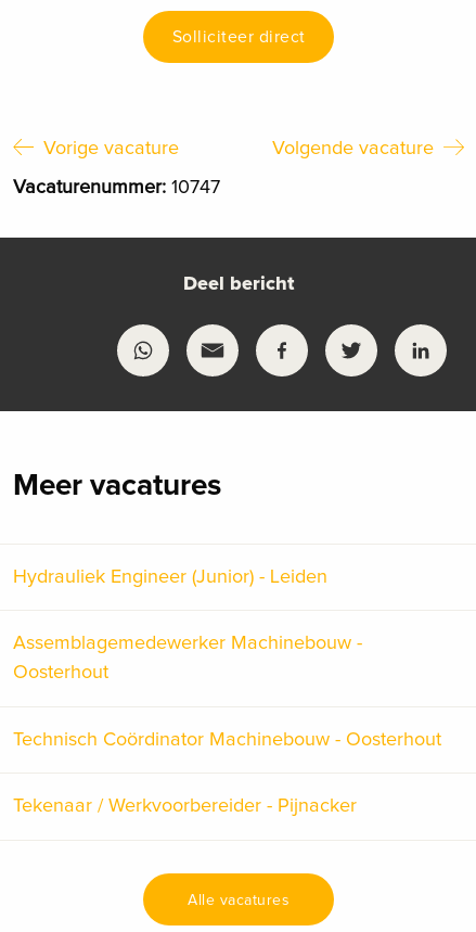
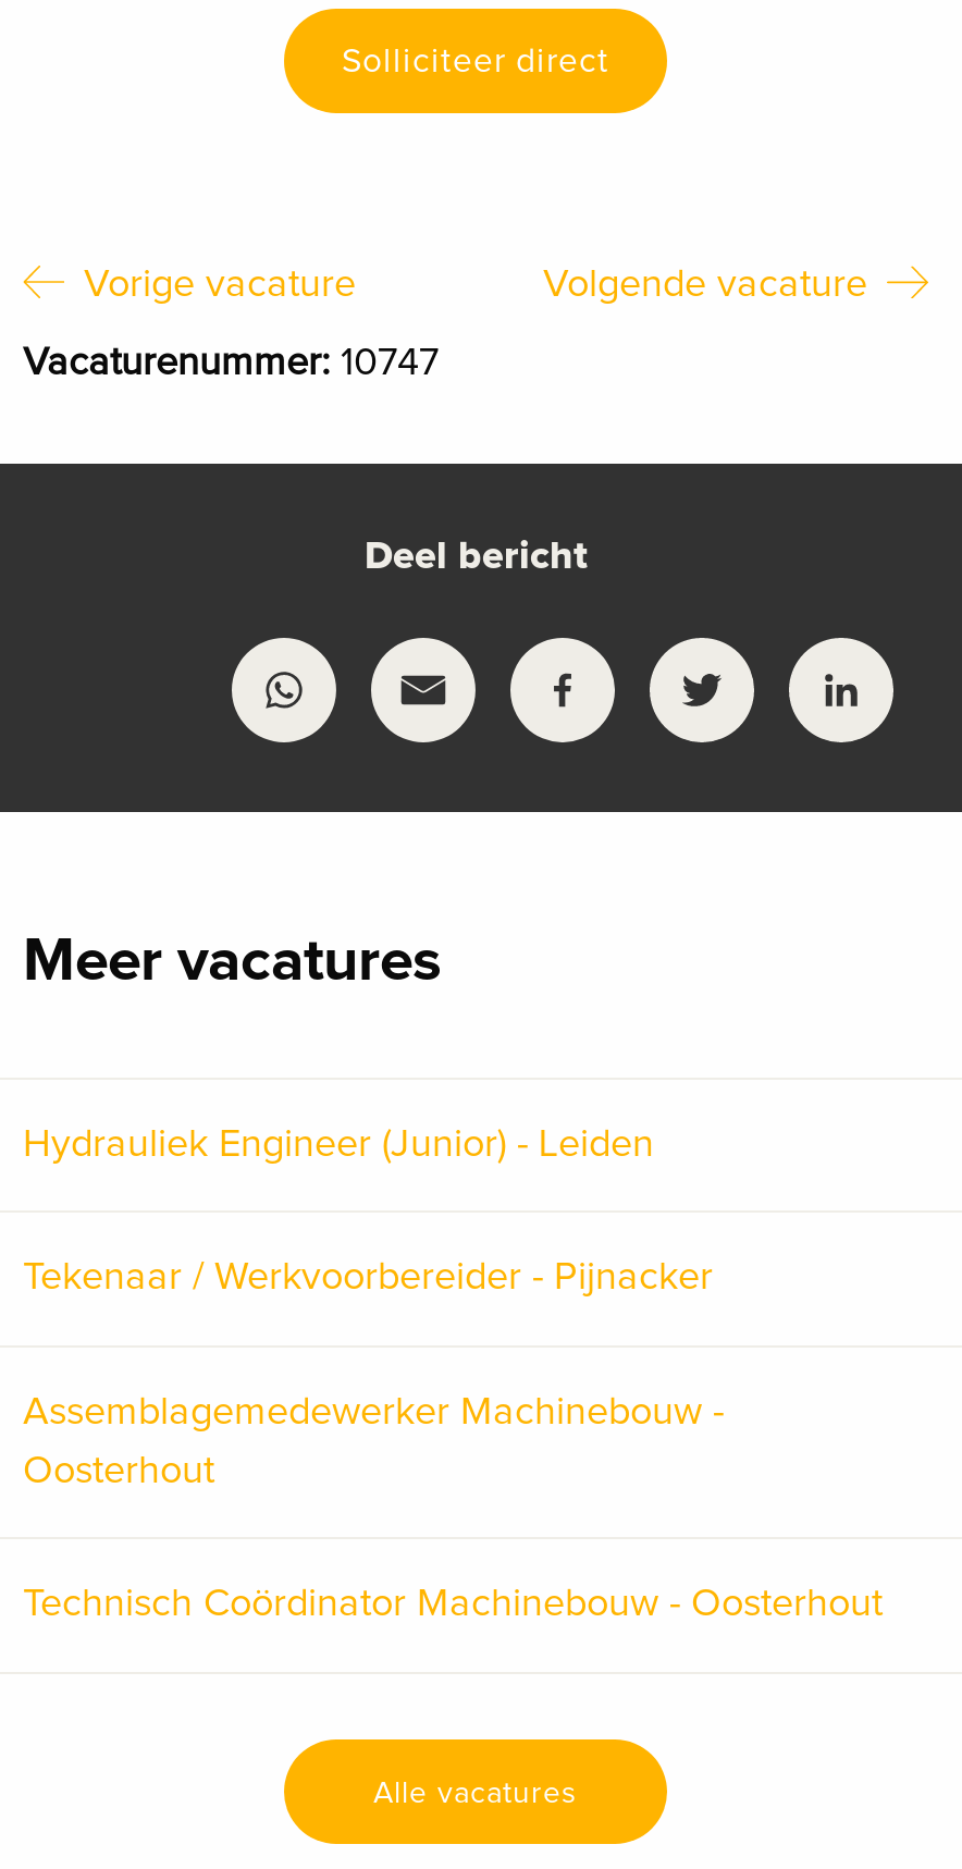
moved down: Assemblagemedewerker Machinebouw - | Oosterhout | Technisch Coördinator Machinebouw - Oosterhout

moved up: Tekenaar / Werkvoorbereider - Pijnacker
